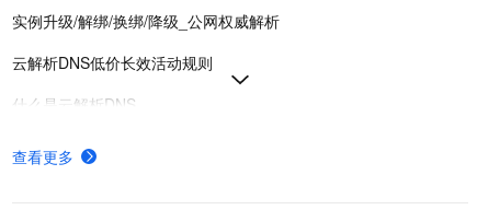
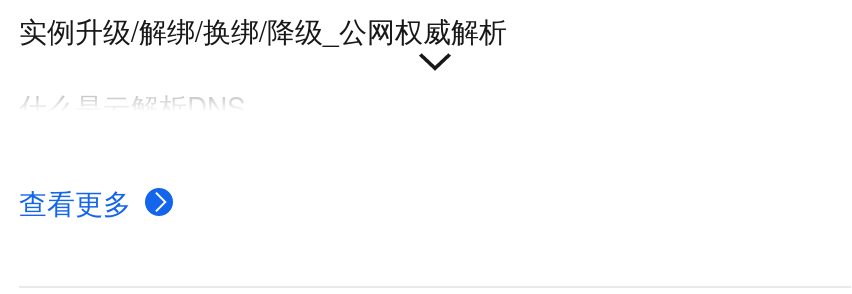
- 云解析DNS低价长效活动规则
